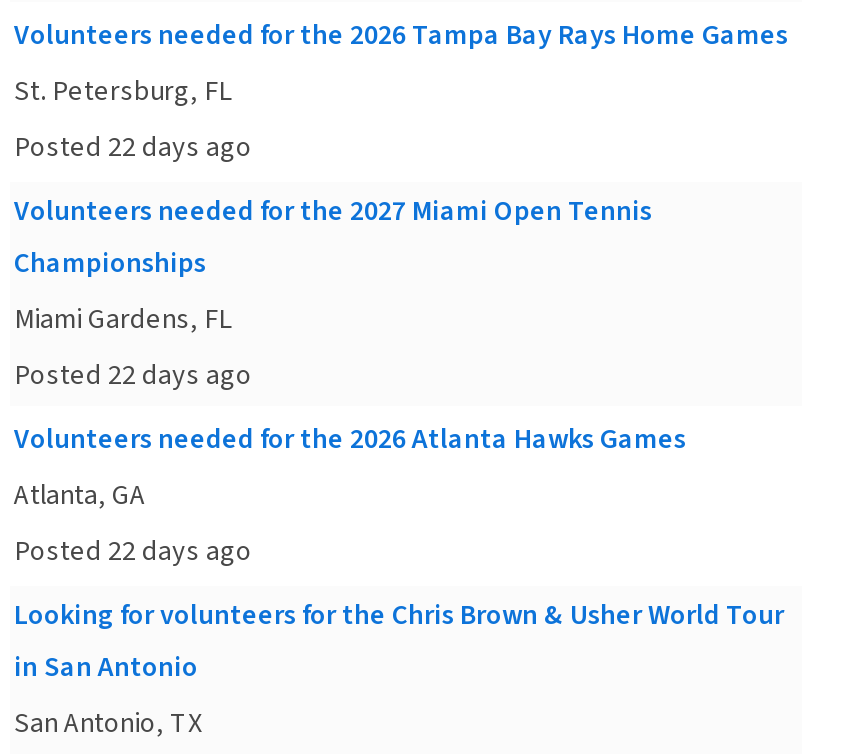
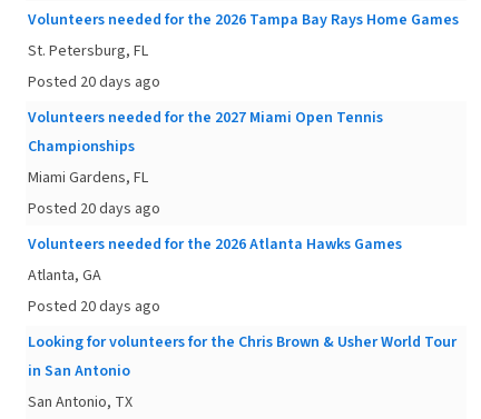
- Posted 22 days ago
+ Posted 20 days ago

- Posted 22 days ago
+ Posted 20 days ago

- Posted 22 days ago
+ Posted 20 days ago
